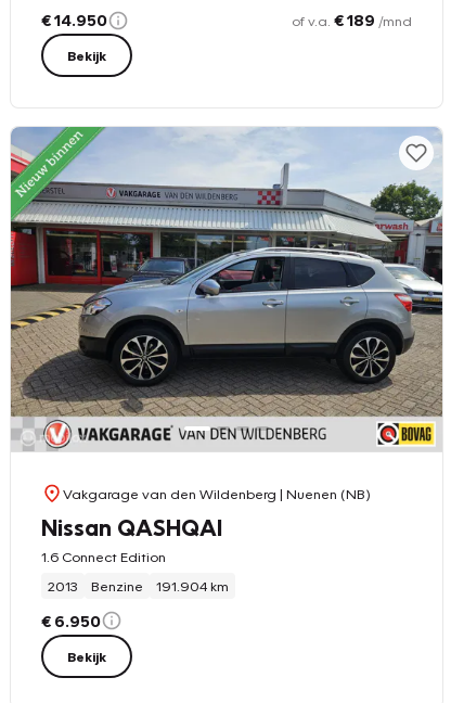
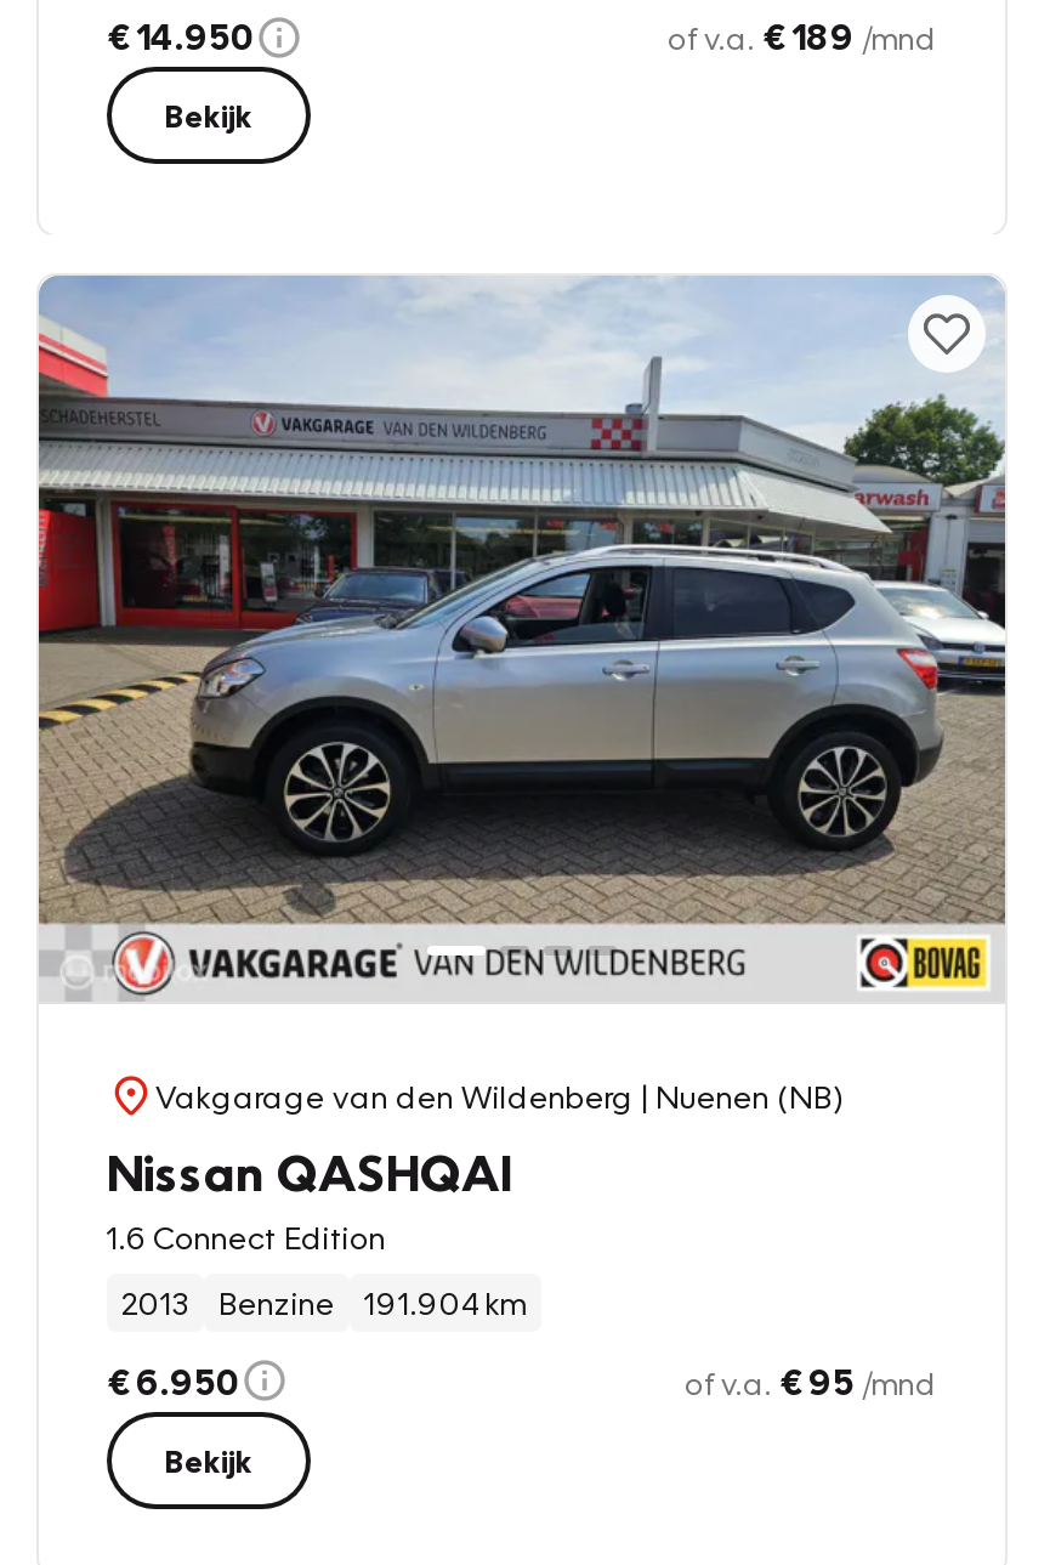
- [image]
+ [image]

+ of v.a. € 95 /mnd
